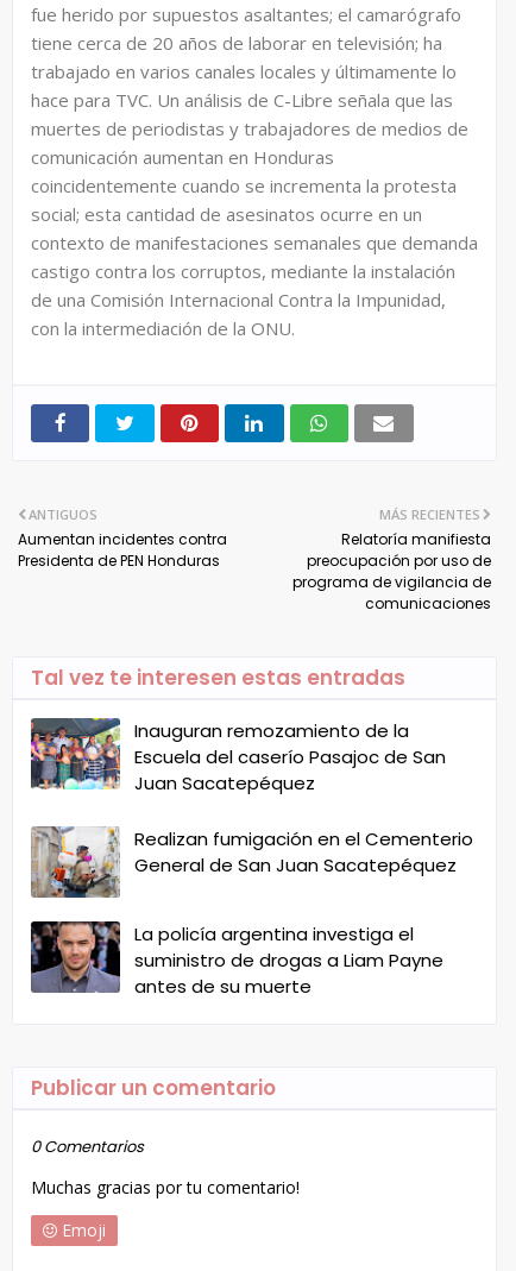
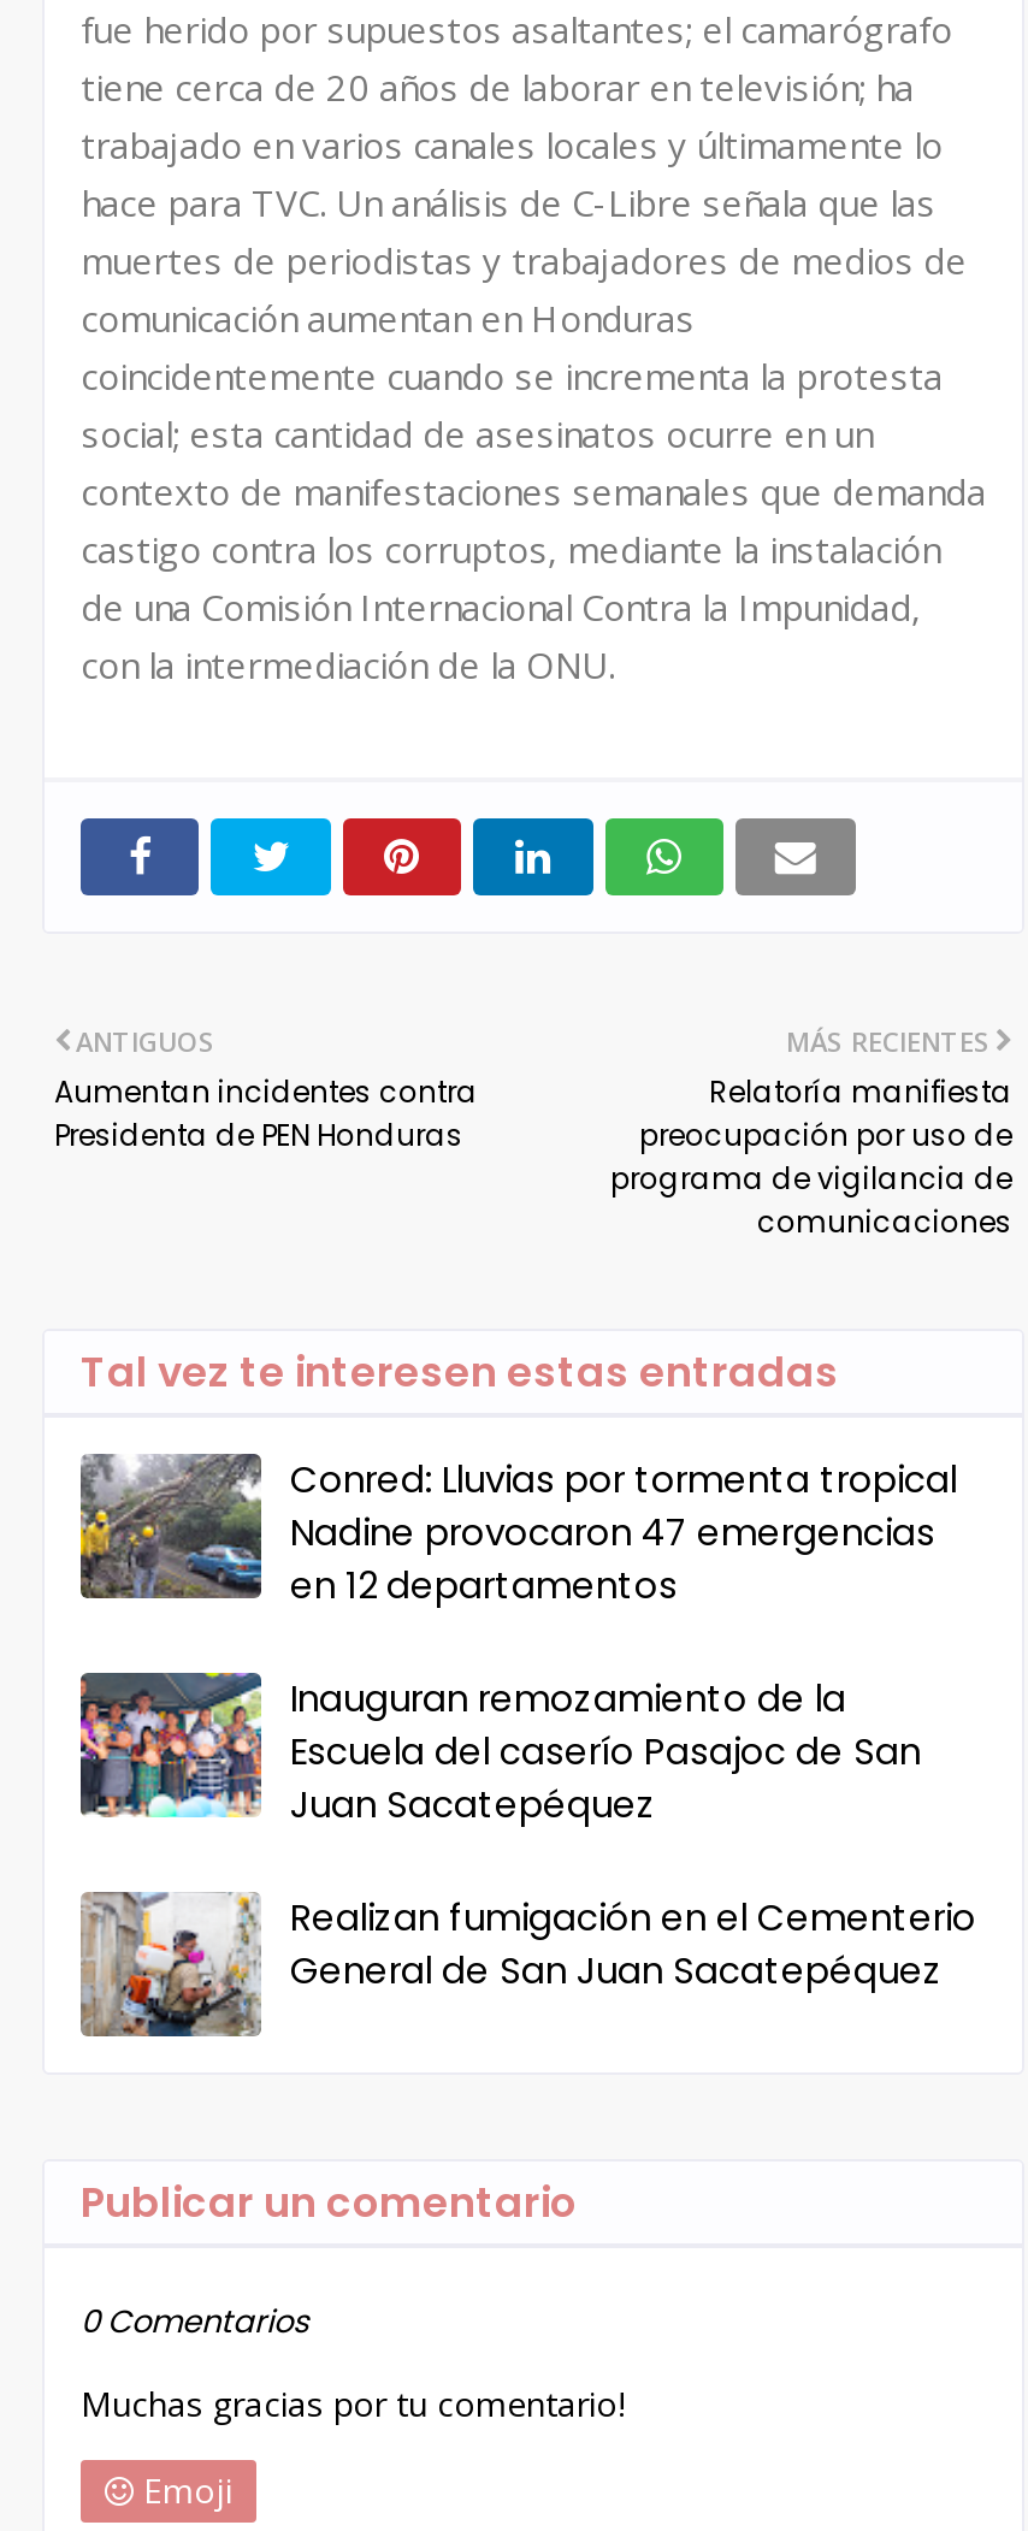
+ [image]
+ Conred: Lluvias por tormenta tropical
+ Nadine provocaron 47 emergencias
+ en 12 departamentos

moved down: [image] | Inauguran remozamiento de la | Escuela del caserío Pasajoc de San | Juan Sacatepéquez | Realizan fumigación en el Cementerio | General de San Juan Sacatepéquez

- [image]
- La policía argentina investiga el
- suministro de drogas a Liam Payne
- antes de su muerte
